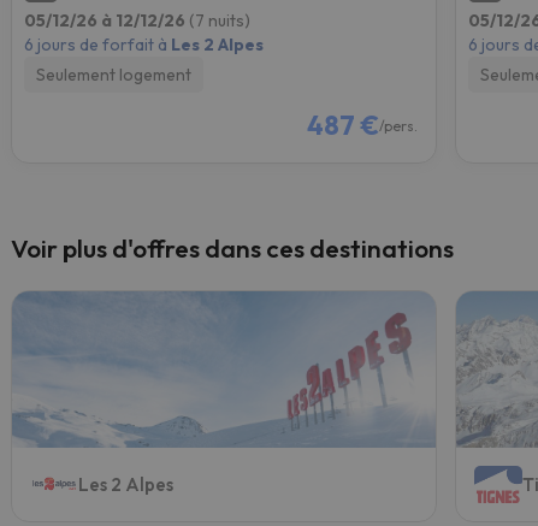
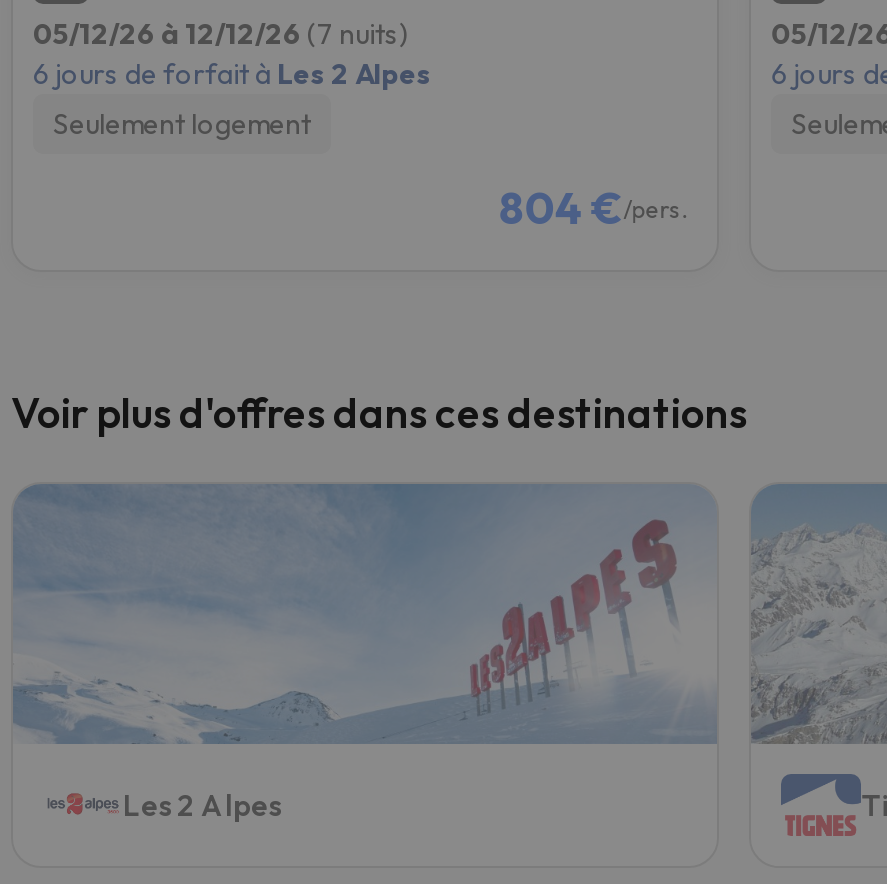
- 487 €/pers.
+ 804 €/pers.
